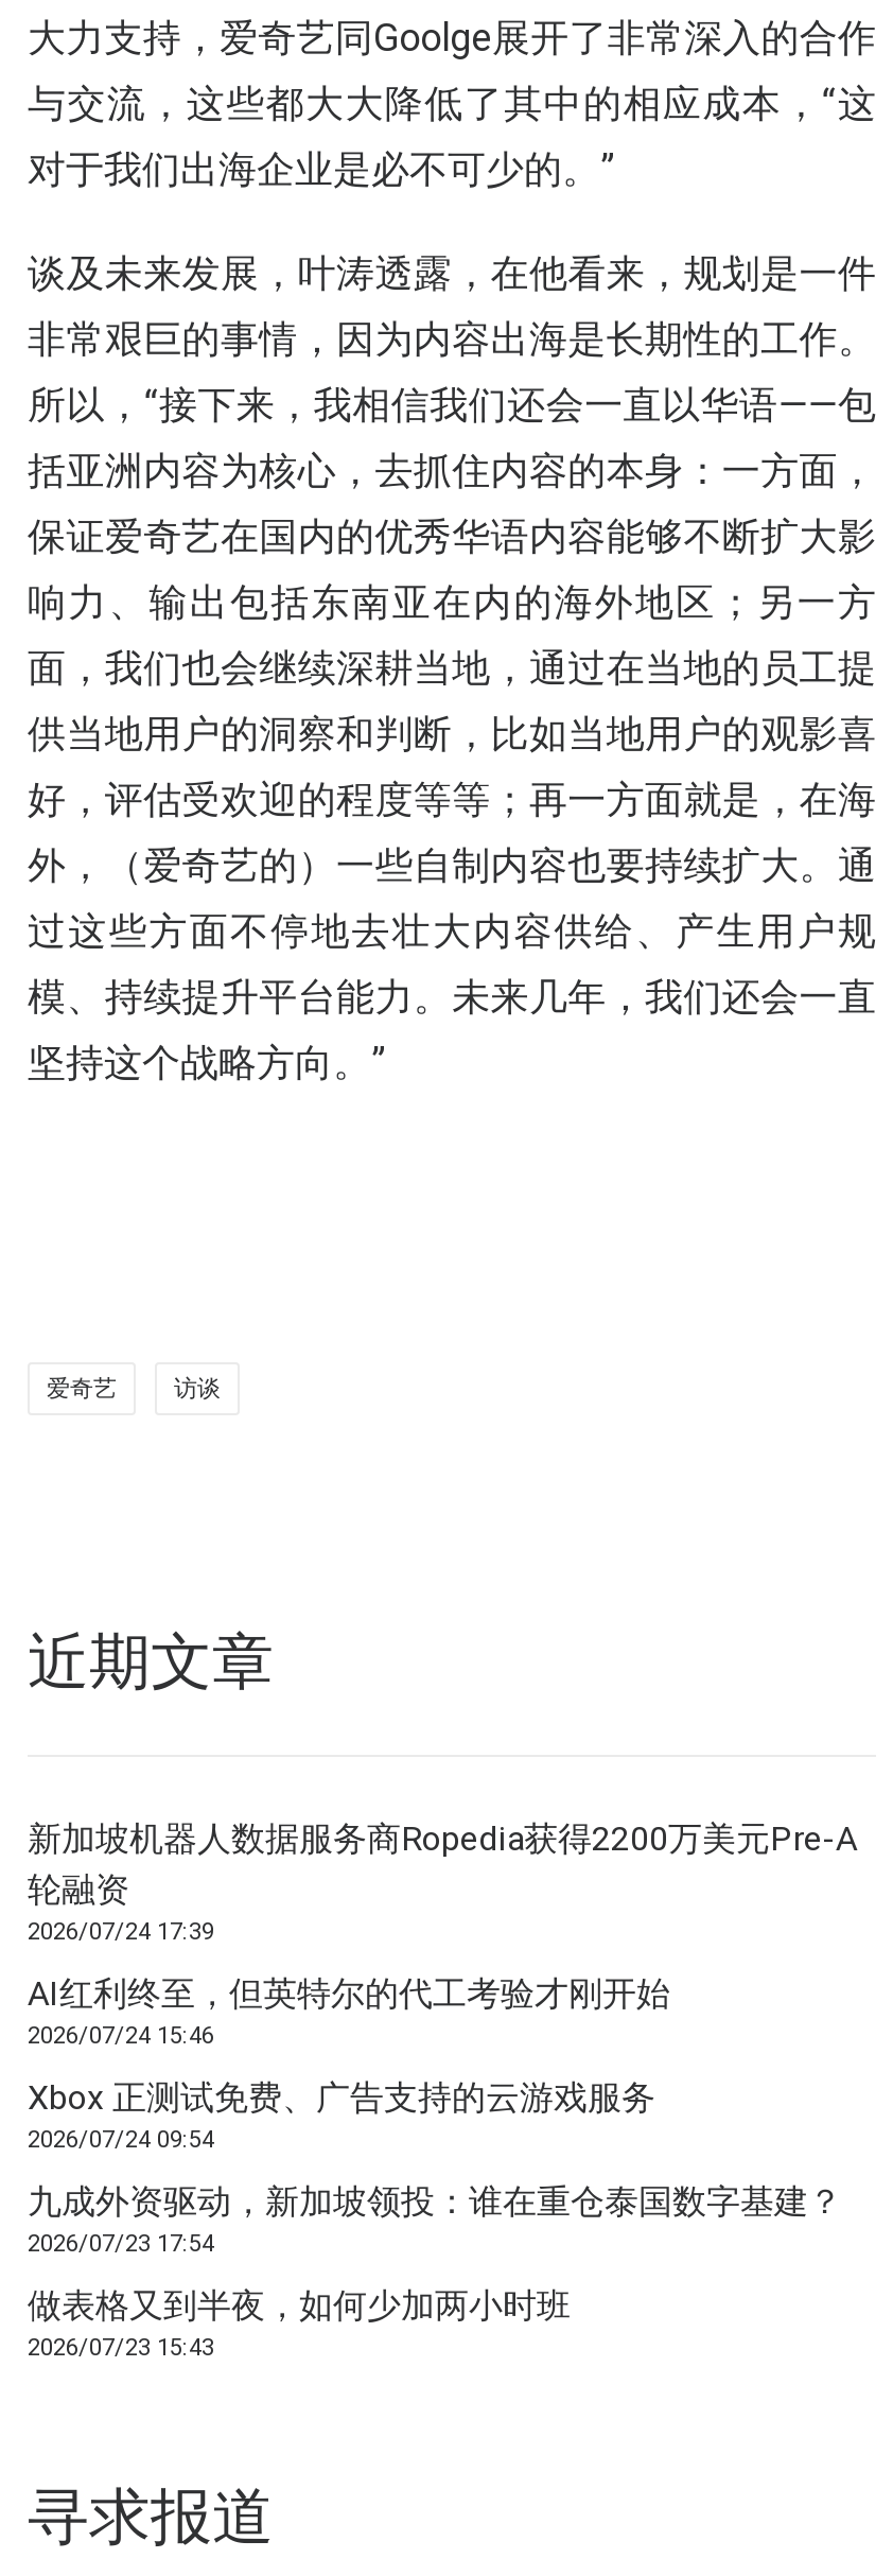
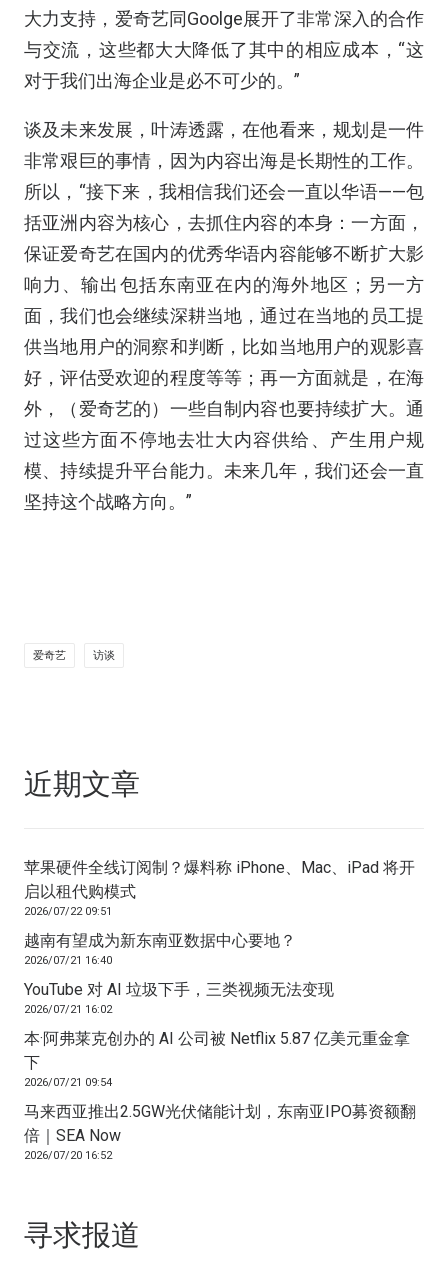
- 新加坡机器人数据服务商Ropedia获得2200万美元Pre-A
- 轮融资
- 2026/07/24 17:39
+ 苹果硬件全线订阅制？爆料称 iPhone、Mac、iPad 将开
+ 启以租代购模式
+ 2026/07/22 09:51

- AI红利终至，但英特尔的代工考验才刚开始
- 2026/07/24 15:46
+ 越南有望成为新东南亚数据中心要地？
+ 2026/07/21 16:40

- Xbox 正测试免费、广告支持的云游戏服务
- 2026/07/24 09:54
+ YouTube 对 AI 垃圾下手，三类视频无法变现
+ 2026/07/21 16:02

- 九成外资驱动，新加坡领投：谁在重仓泰国数字基建？
- 2026/07/23 17:54
+ 本·阿弗莱克创办的 AI 公司被 Netflix 5.87 亿美元重金拿
+ 下
+ 2026/07/21 09:54

- 做表格又到半夜，如何少加两小时班
- 2026/07/23 15:43
+ 马来西亚推出2.5GW光伏储能计划，东南亚IPO募资额翻
+ 倍｜SEA Now
+ 2026/07/20 16:52
